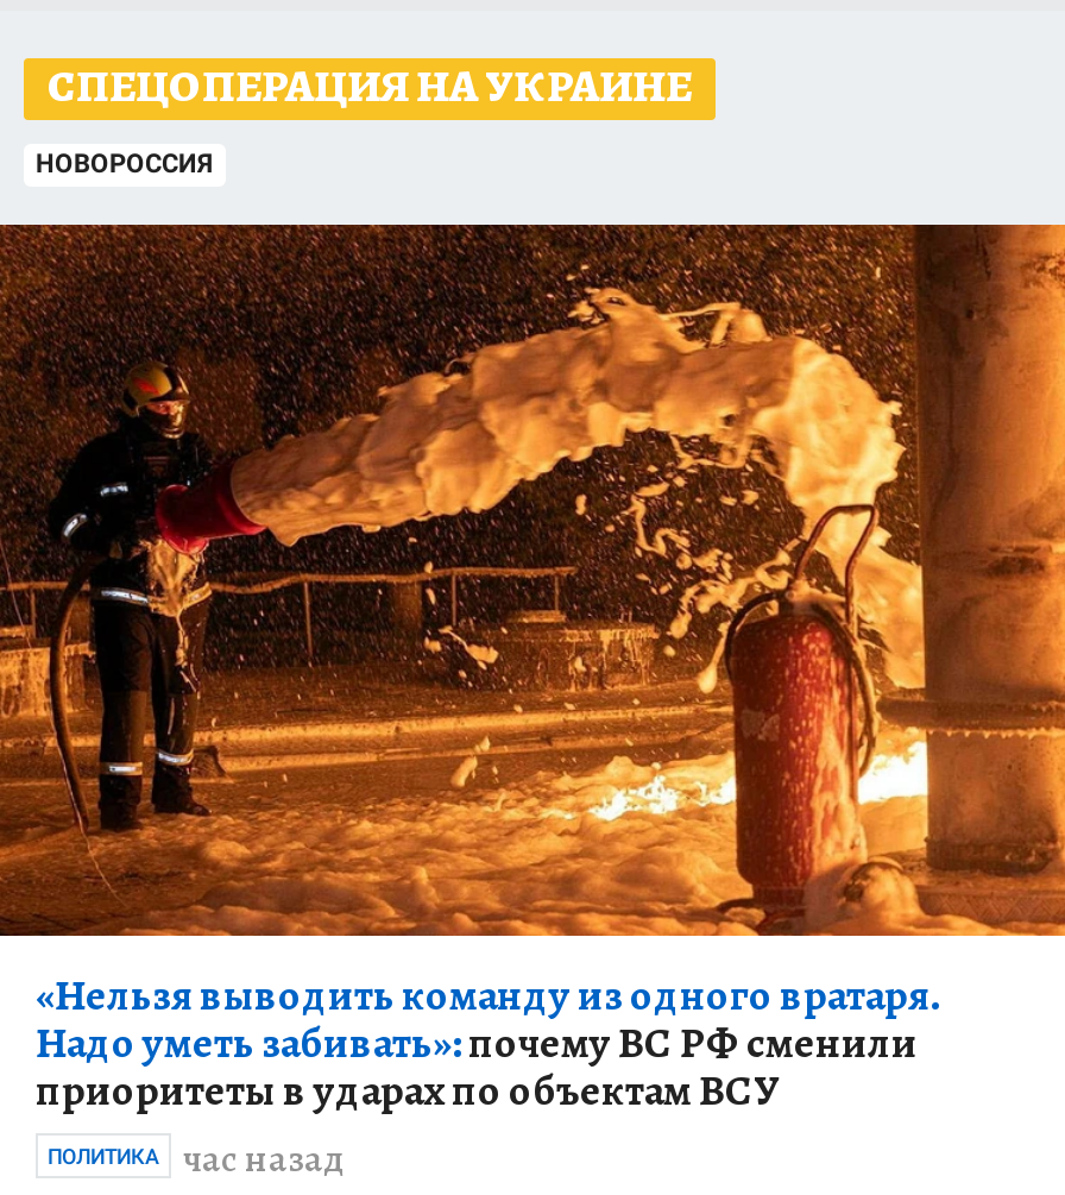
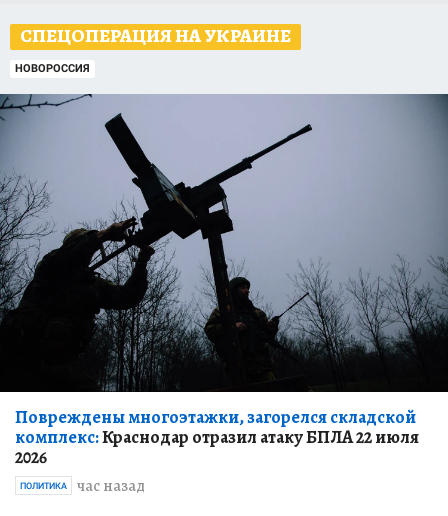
- [image]
- «Нельзя выводить команду из одного вратаря.
- Надо уметь забивать»:почему ВС РФ сменили
- приоритеты в ударах по объектам ВСУ
+ [image]
+ Повреждены многоэтажки, загорелся складской
+ комплекс:Краснодар отразил атаку БПЛА 22 июля
+ 2026
